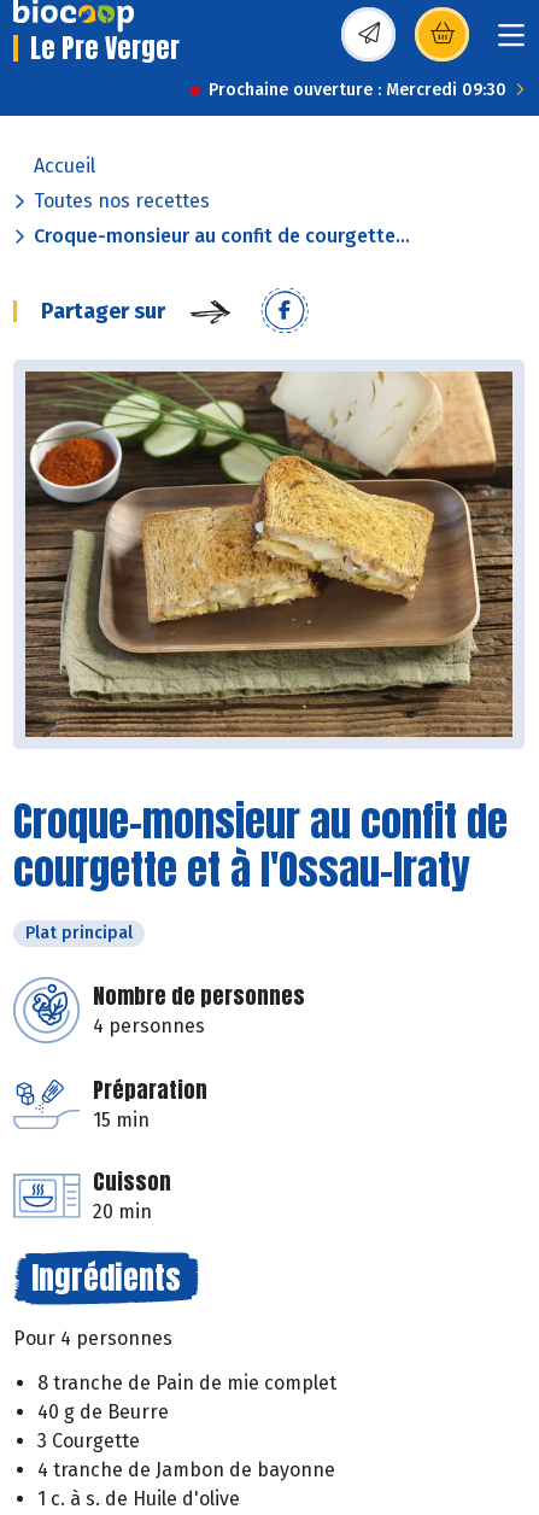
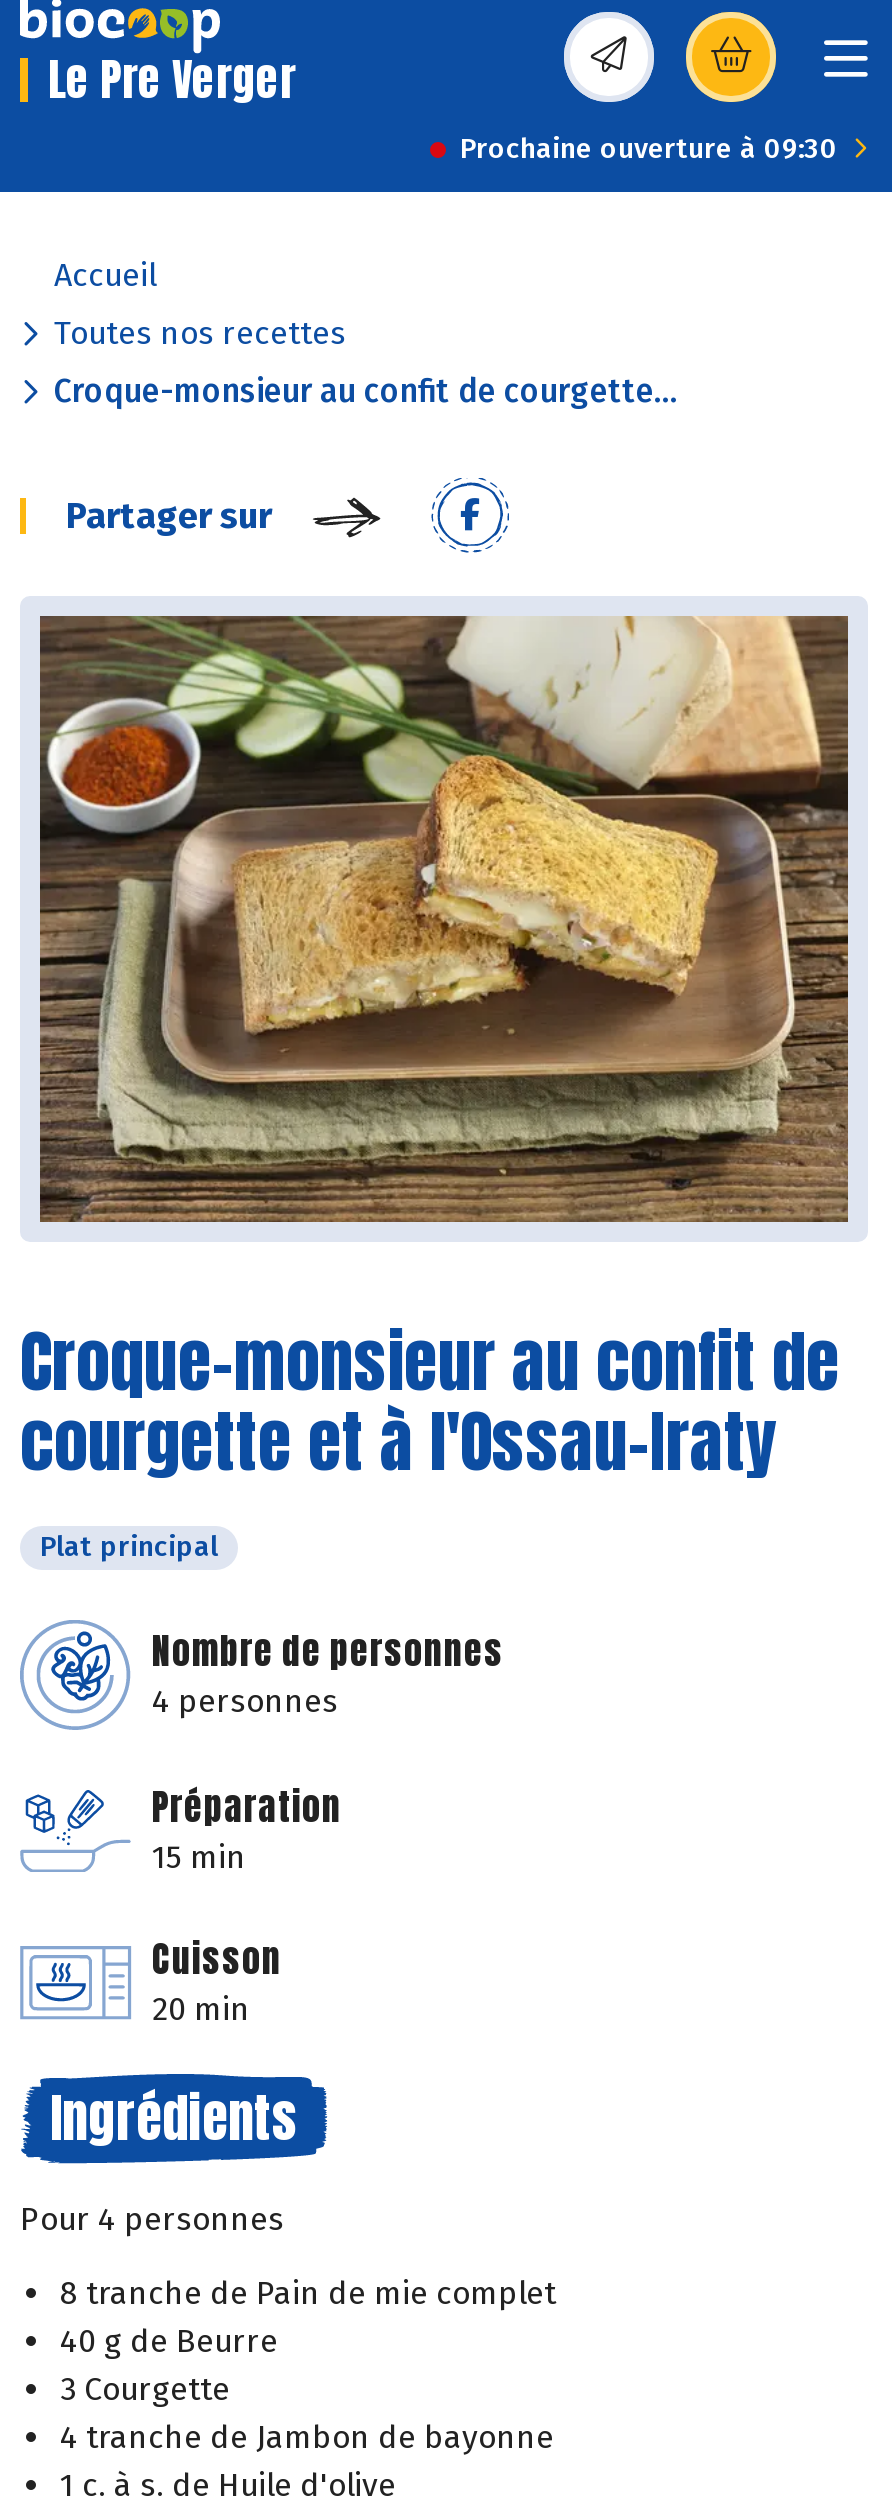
- Prochaine ouverture : Mercredi 09:30
+ Prochaine ouverture à 09:30
